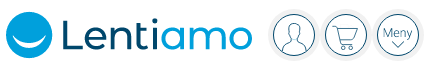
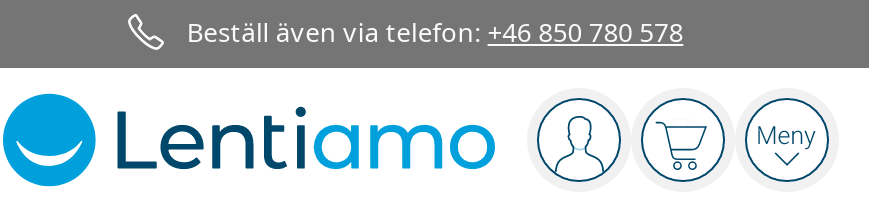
+ Beställ även via telefon: +46 850 780 578
